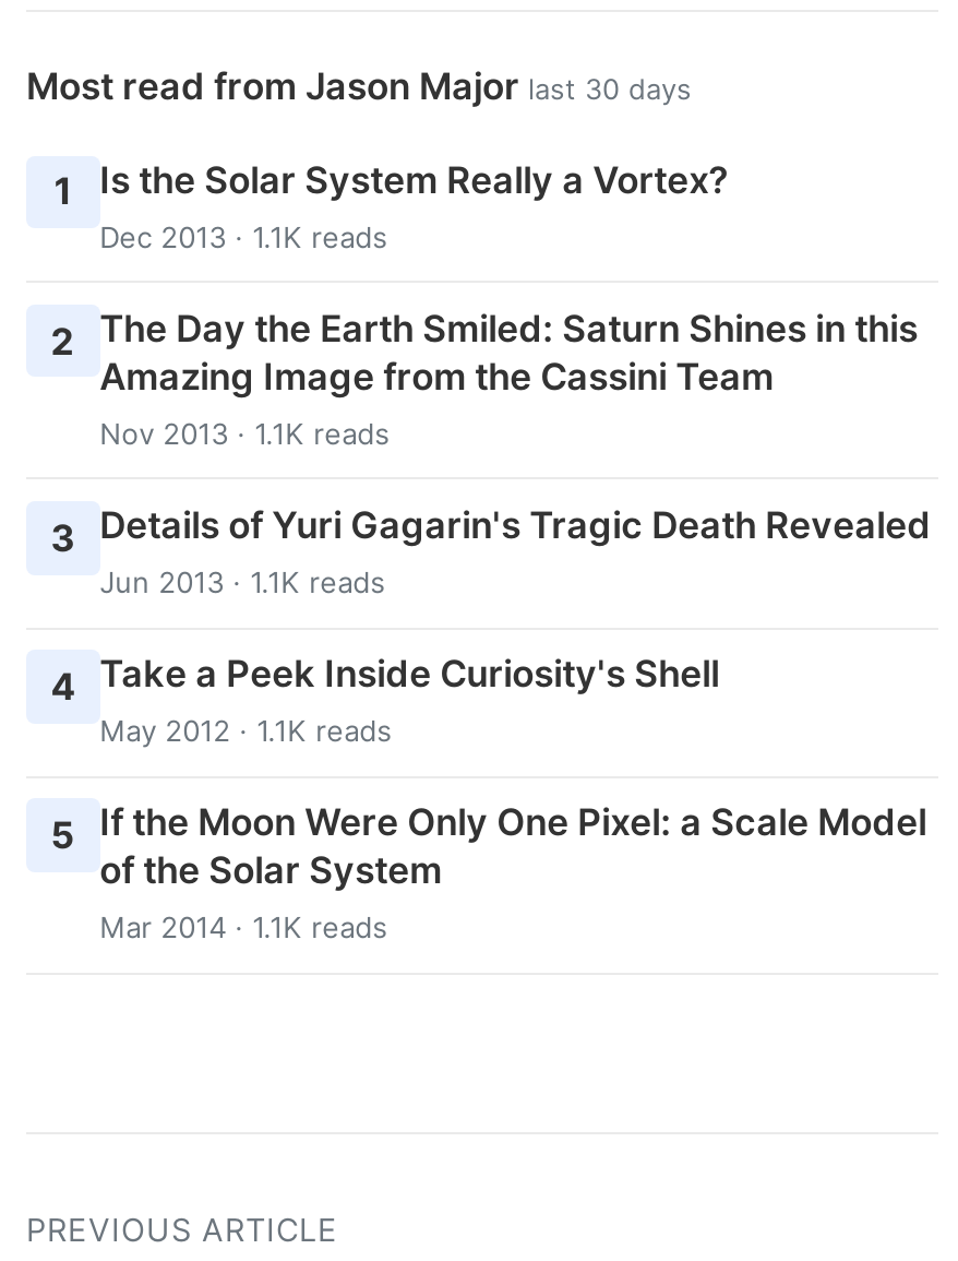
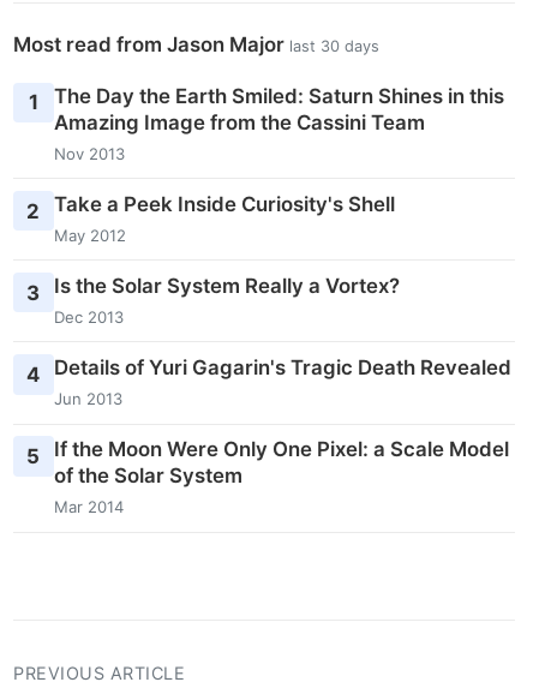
- Is the Solar System Really a Vortex?
- Dec 2013 · 1.1K reads
- 2 The Day the Earth Smiled: Saturn Shines in this
+ The Day the Earth Smiled: Saturn Shines in this

moved up: Amazing Image from the Cassini Team

- Nov 2013 · 1.1K reads
- 3 Details of Yuri Gagarin's Tragic Death Revealed
- Jun 2013 · 1.1K reads
- 4 Take a Peek Inside Curiosity's Shell
- May 2012 · 1.1K reads
+ Nov 2013
+ 2 Take a Peek Inside Curiosity's Shell
+ May 2012
+ 3 Is the Solar System Really a Vortex?
+ Dec 2013
+ 4 Details of Yuri Gagarin's Tragic Death Revealed
+ Jun 2013

- Mar 2014 · 1.1K reads
+ Mar 2014
